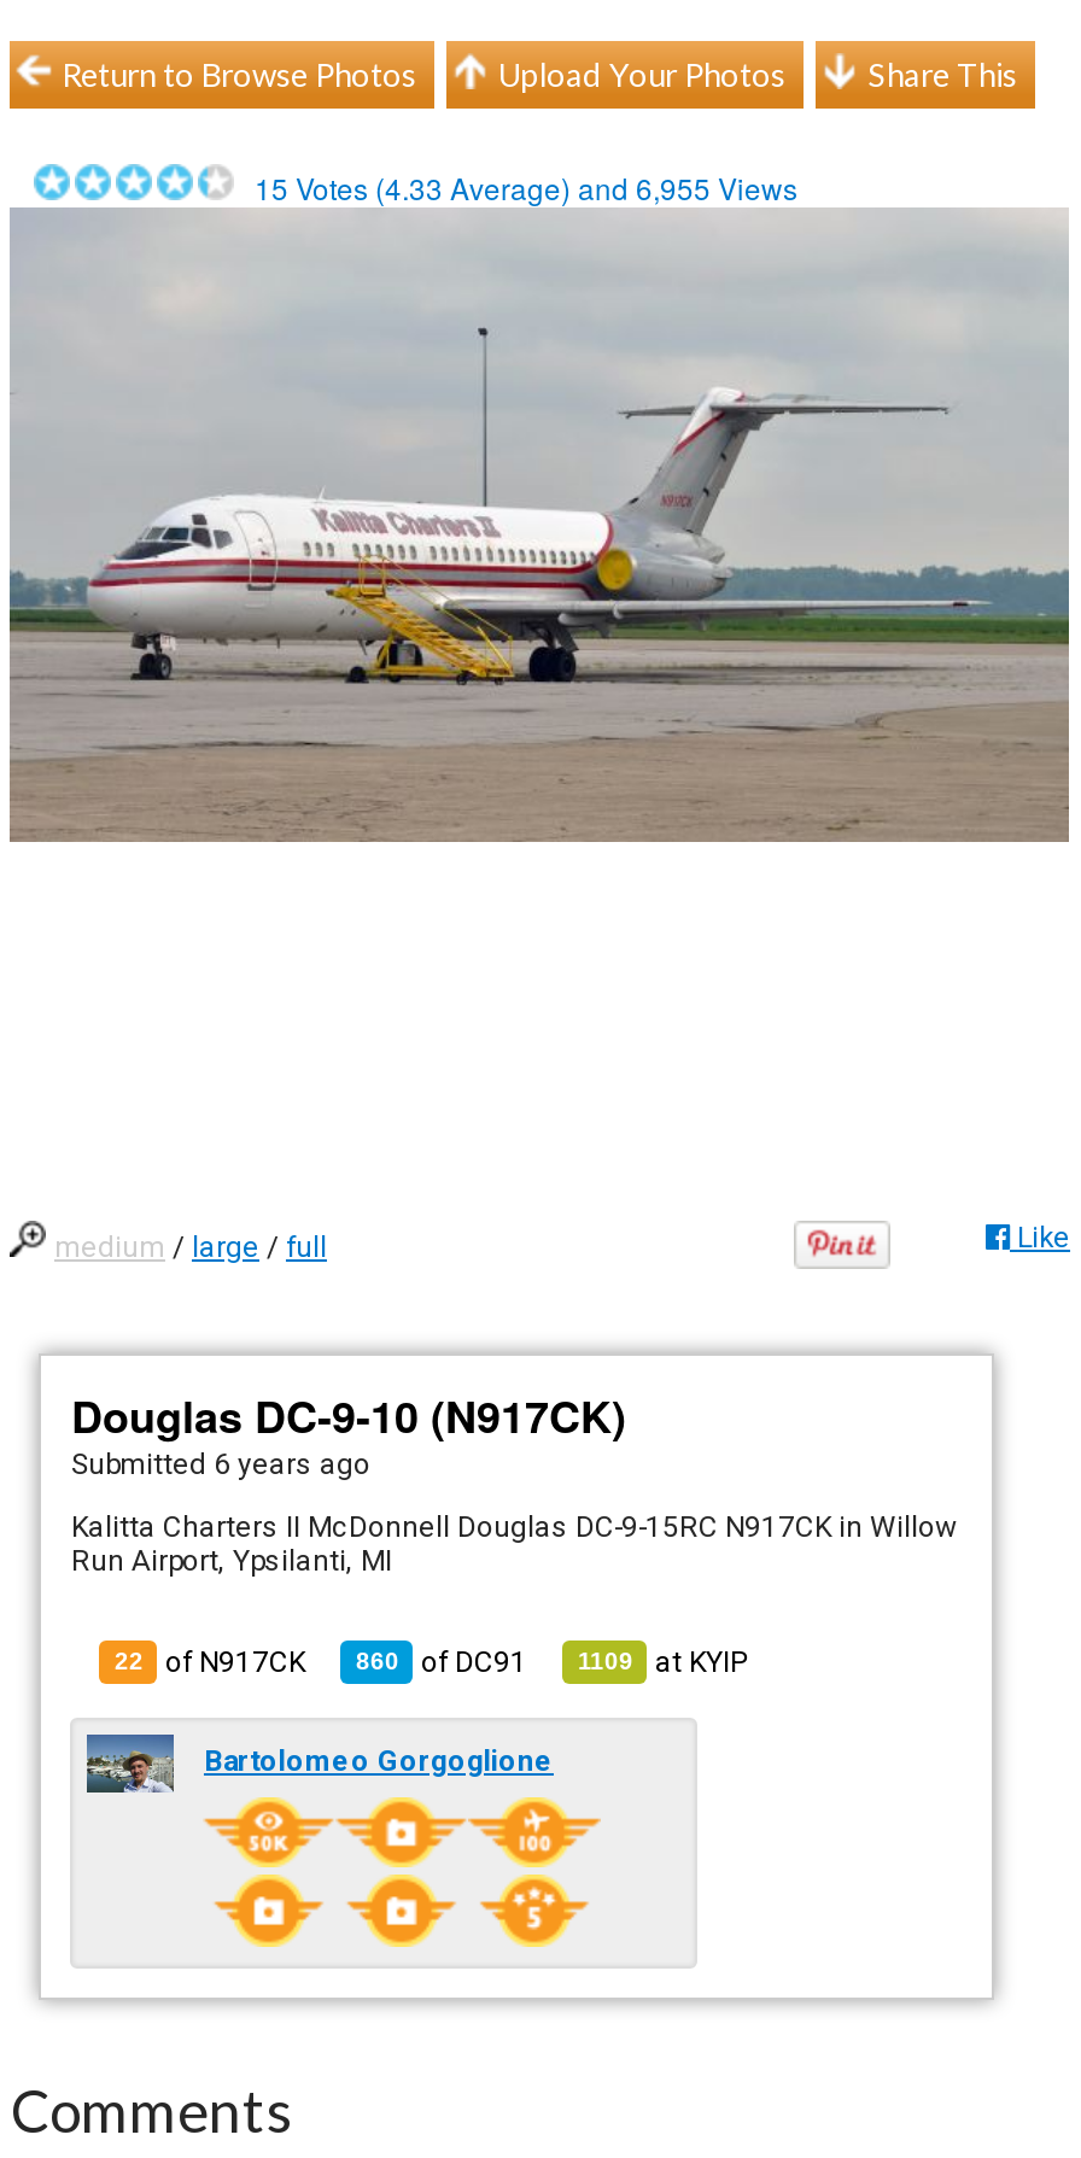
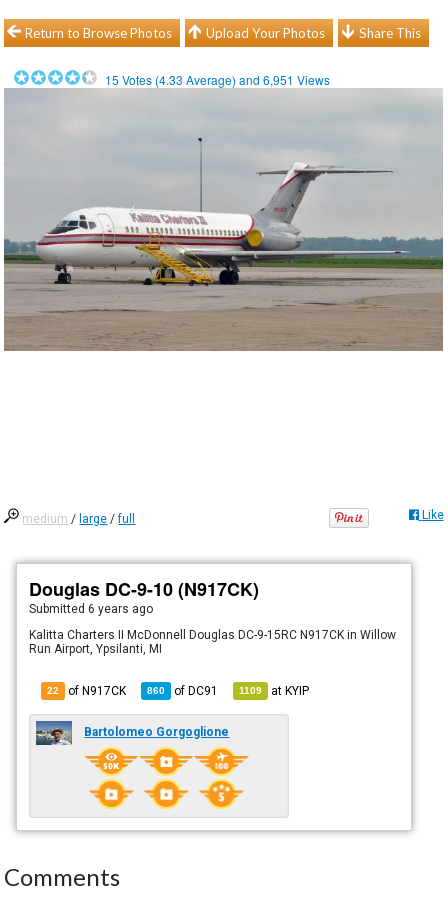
- 15 Votes (4.33 Average) and 6,955 Views
+ 15 Votes (4.33 Average) and 6,951 Views
